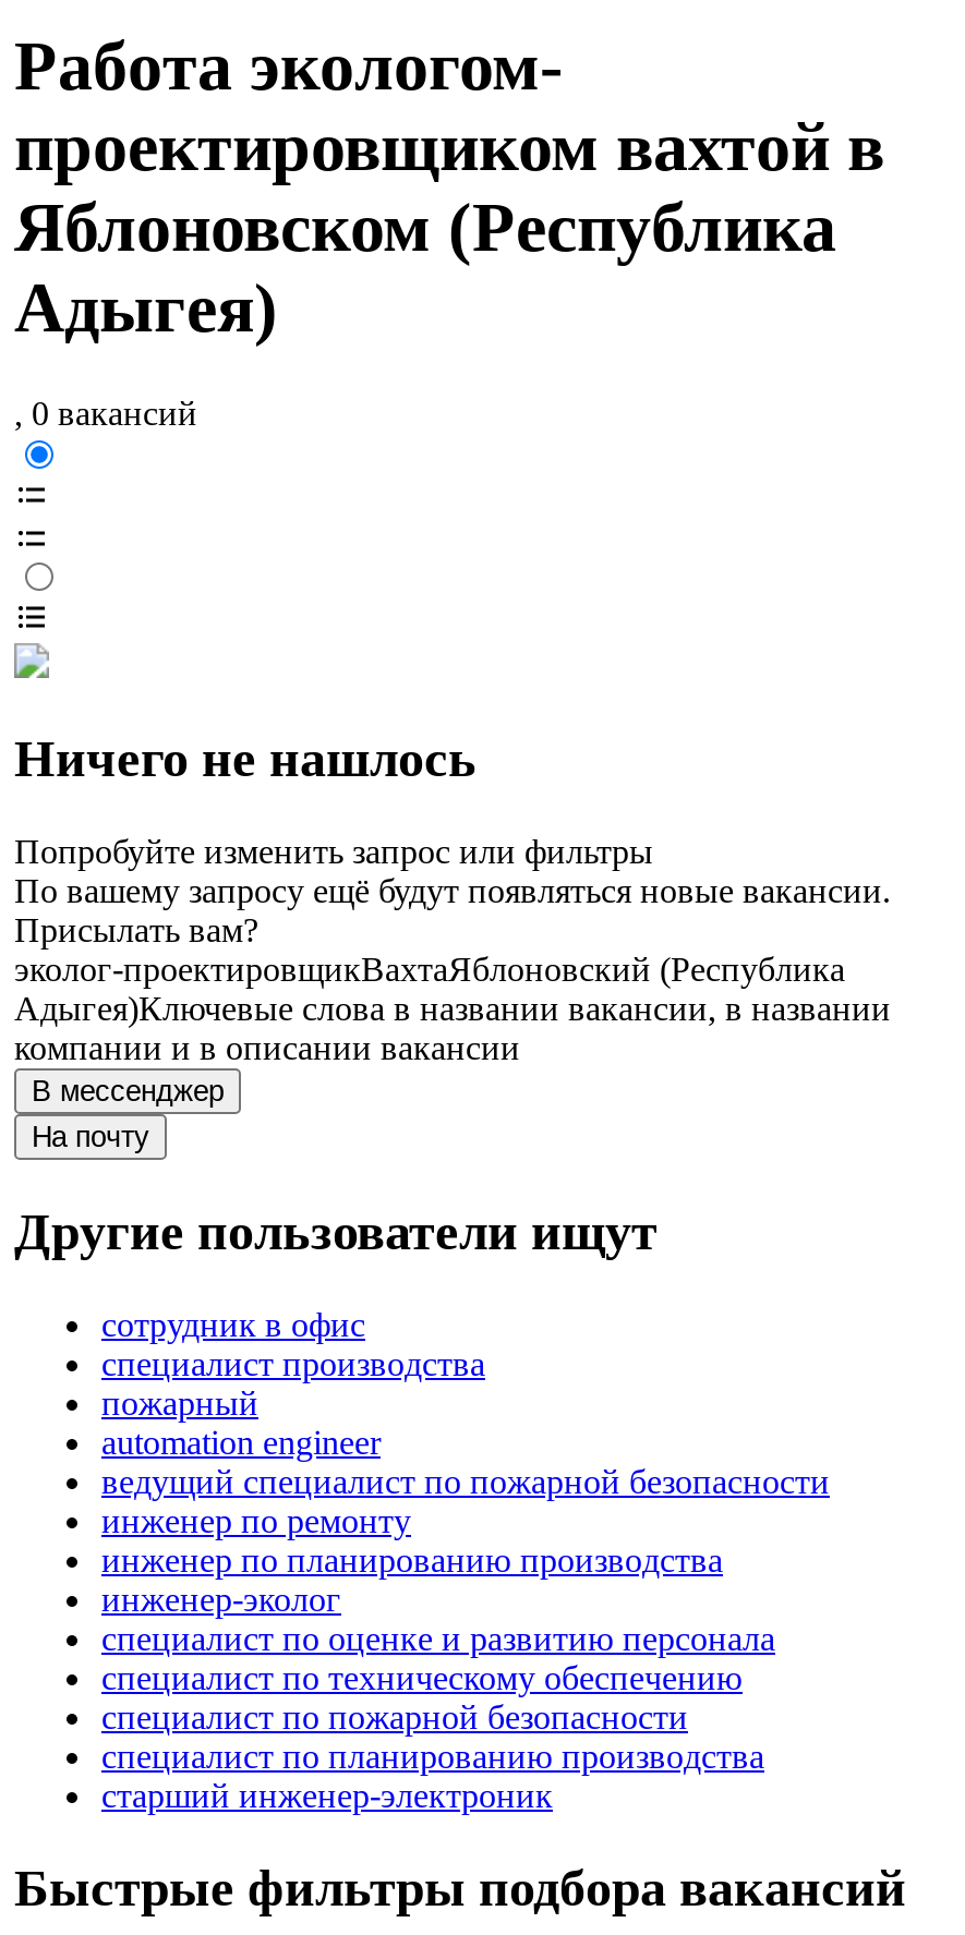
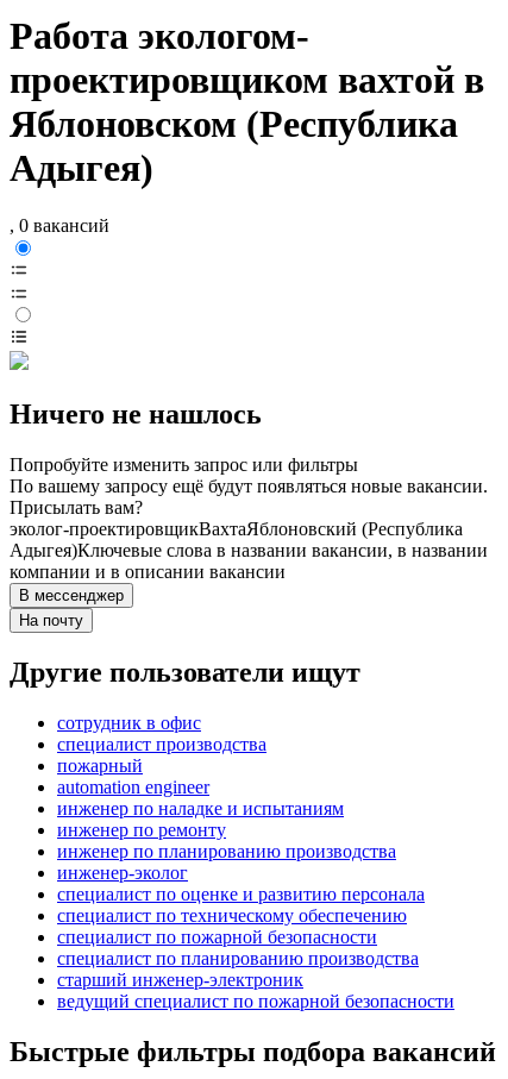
moved down: ведущий специалист по пожарной безопасности

+ инженер по наладке и испытаниям
